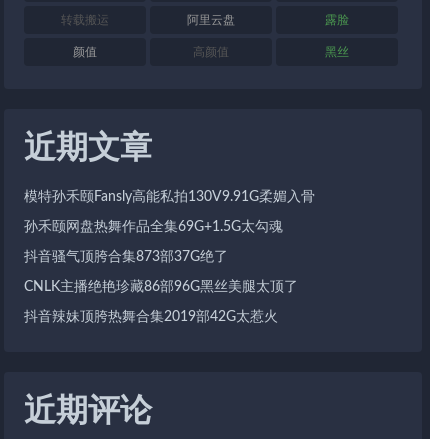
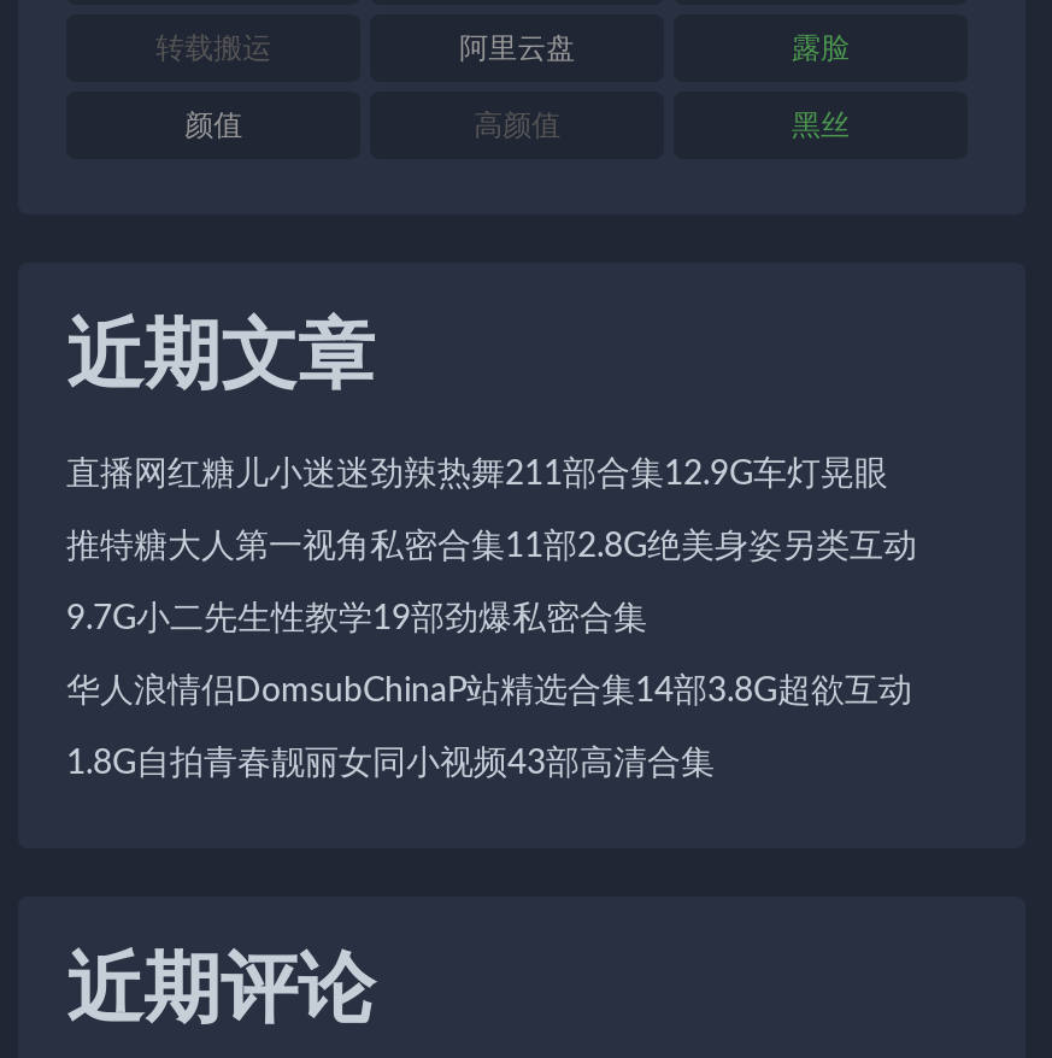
- 模特孙禾颐Fansly高能私拍130V9.91G柔媚入骨
+ 直播网红糖儿小迷迷劲辣热舞211部合集12.9G车灯晃眼

- 孙禾颐网盘热舞作品全集69G+1.5G太勾魂
+ 推特糖大人第一视角私密合集11部2.8G绝美身姿另类互动

- 抖音骚气顶胯合集873部37G绝了
+ 9.7G小二先生性教学19部劲爆私密合集

- CNLK主播绝艳珍藏86部96G黑丝美腿太顶了
+ 华人浪情侣DomsubChinaP站精选合集14部3.8G超欲互动

- 抖音辣妹顶胯热舞合集2019部42G太惹火
+ 1.8G自拍青春靓丽女同小视频43部高清合集
